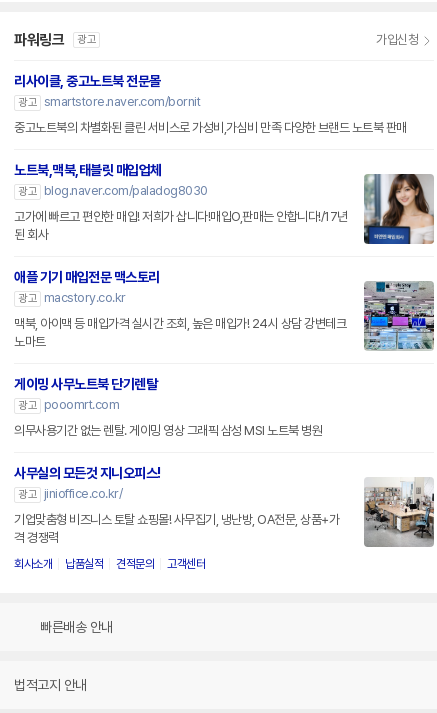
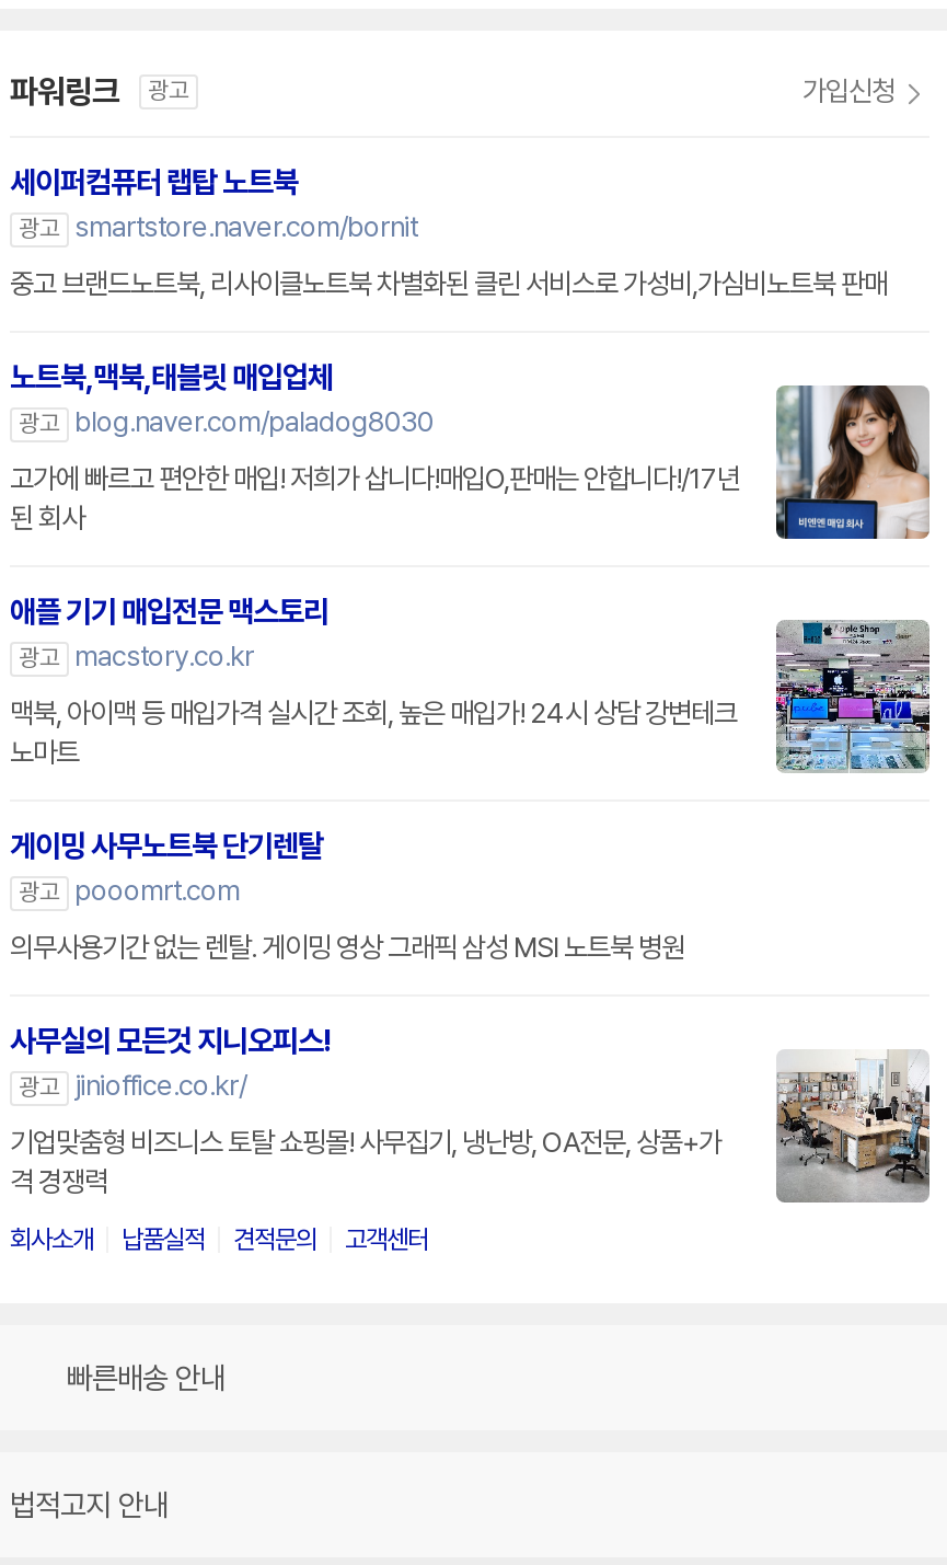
- 리사이클, 중고노트북 전문몰
+ 세이퍼컴퓨터 랩탑 노트북

- 중고노트북의 차별화된 클린 서비스로 가성비,가심비 만족 다양한 브랜드 노트북 판매
+ 중고 브랜드노트북, 리사이클노트북 차별화된 클린 서비스로 가성비,가심비노트북 판매
